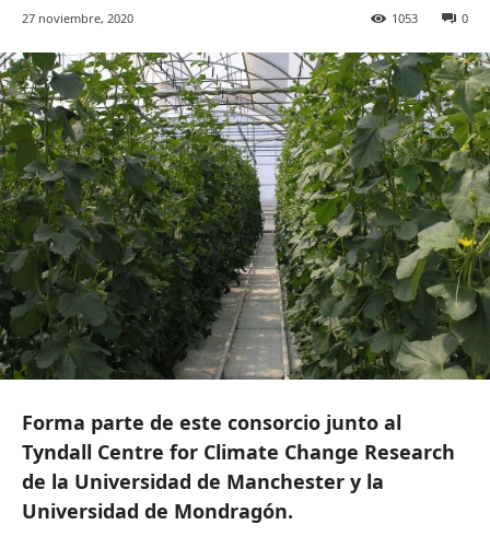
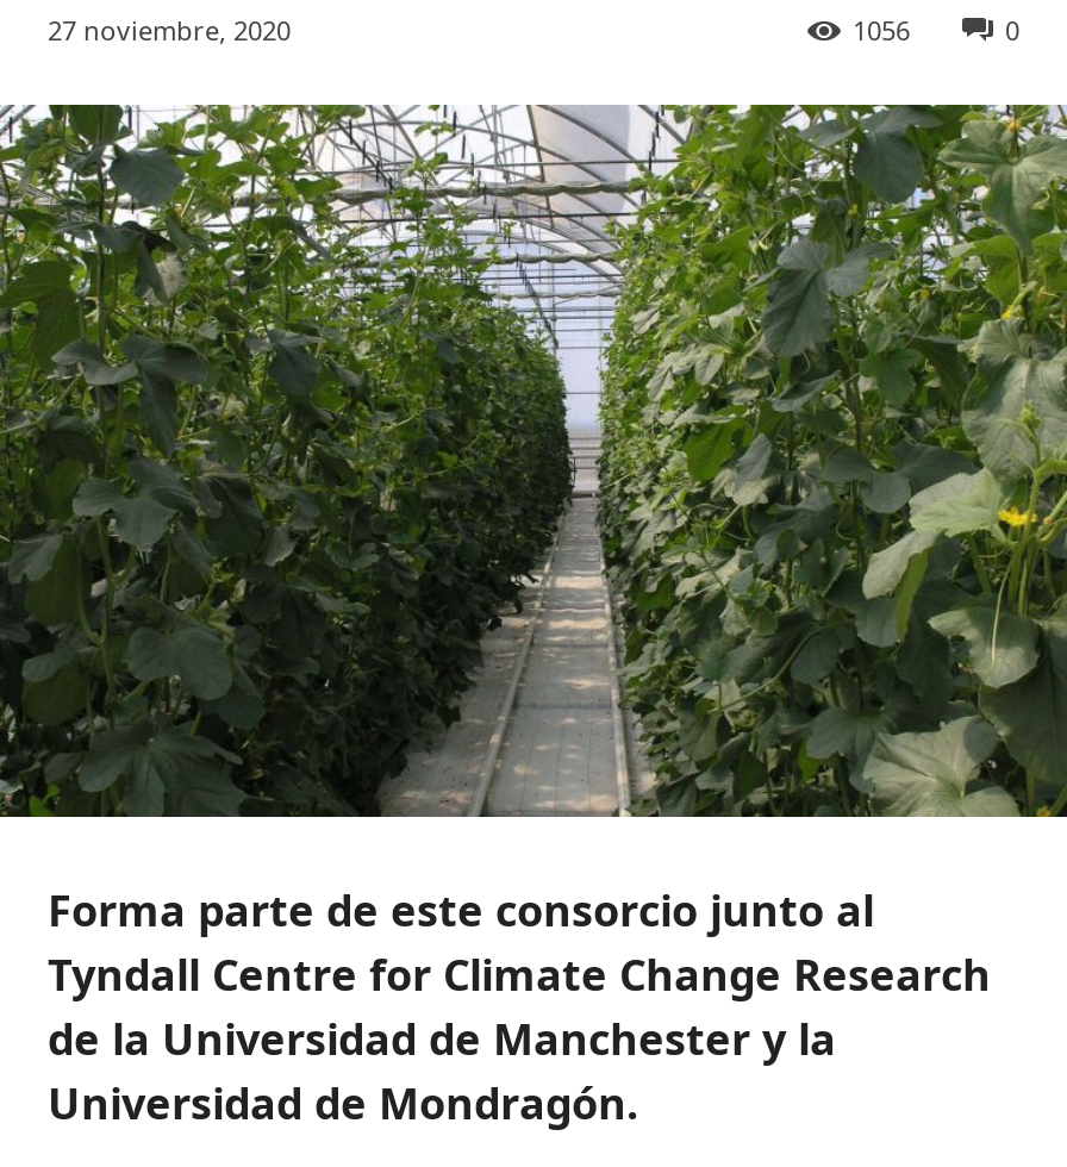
- 1053
+ 1056
